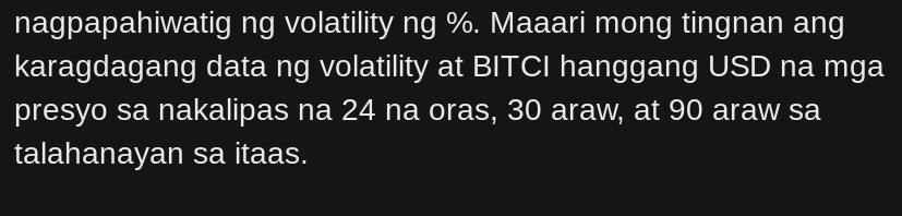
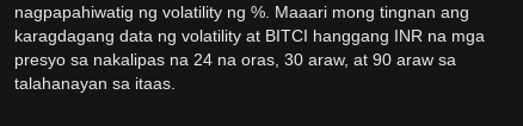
- karagdagang data ng volatility at BITCI hanggang USD na mga
+ karagdagang data ng volatility at BITCI hanggang INR na mga
